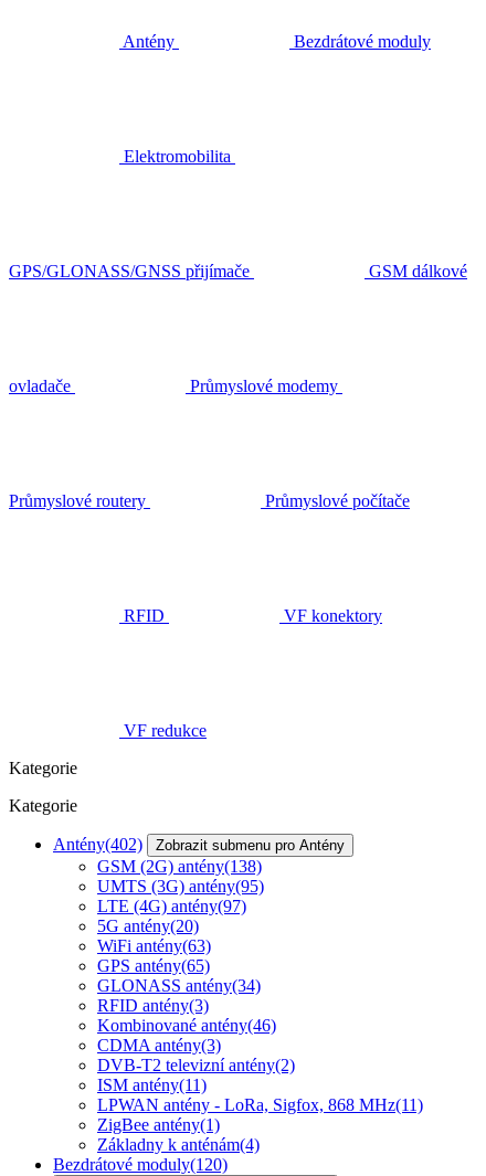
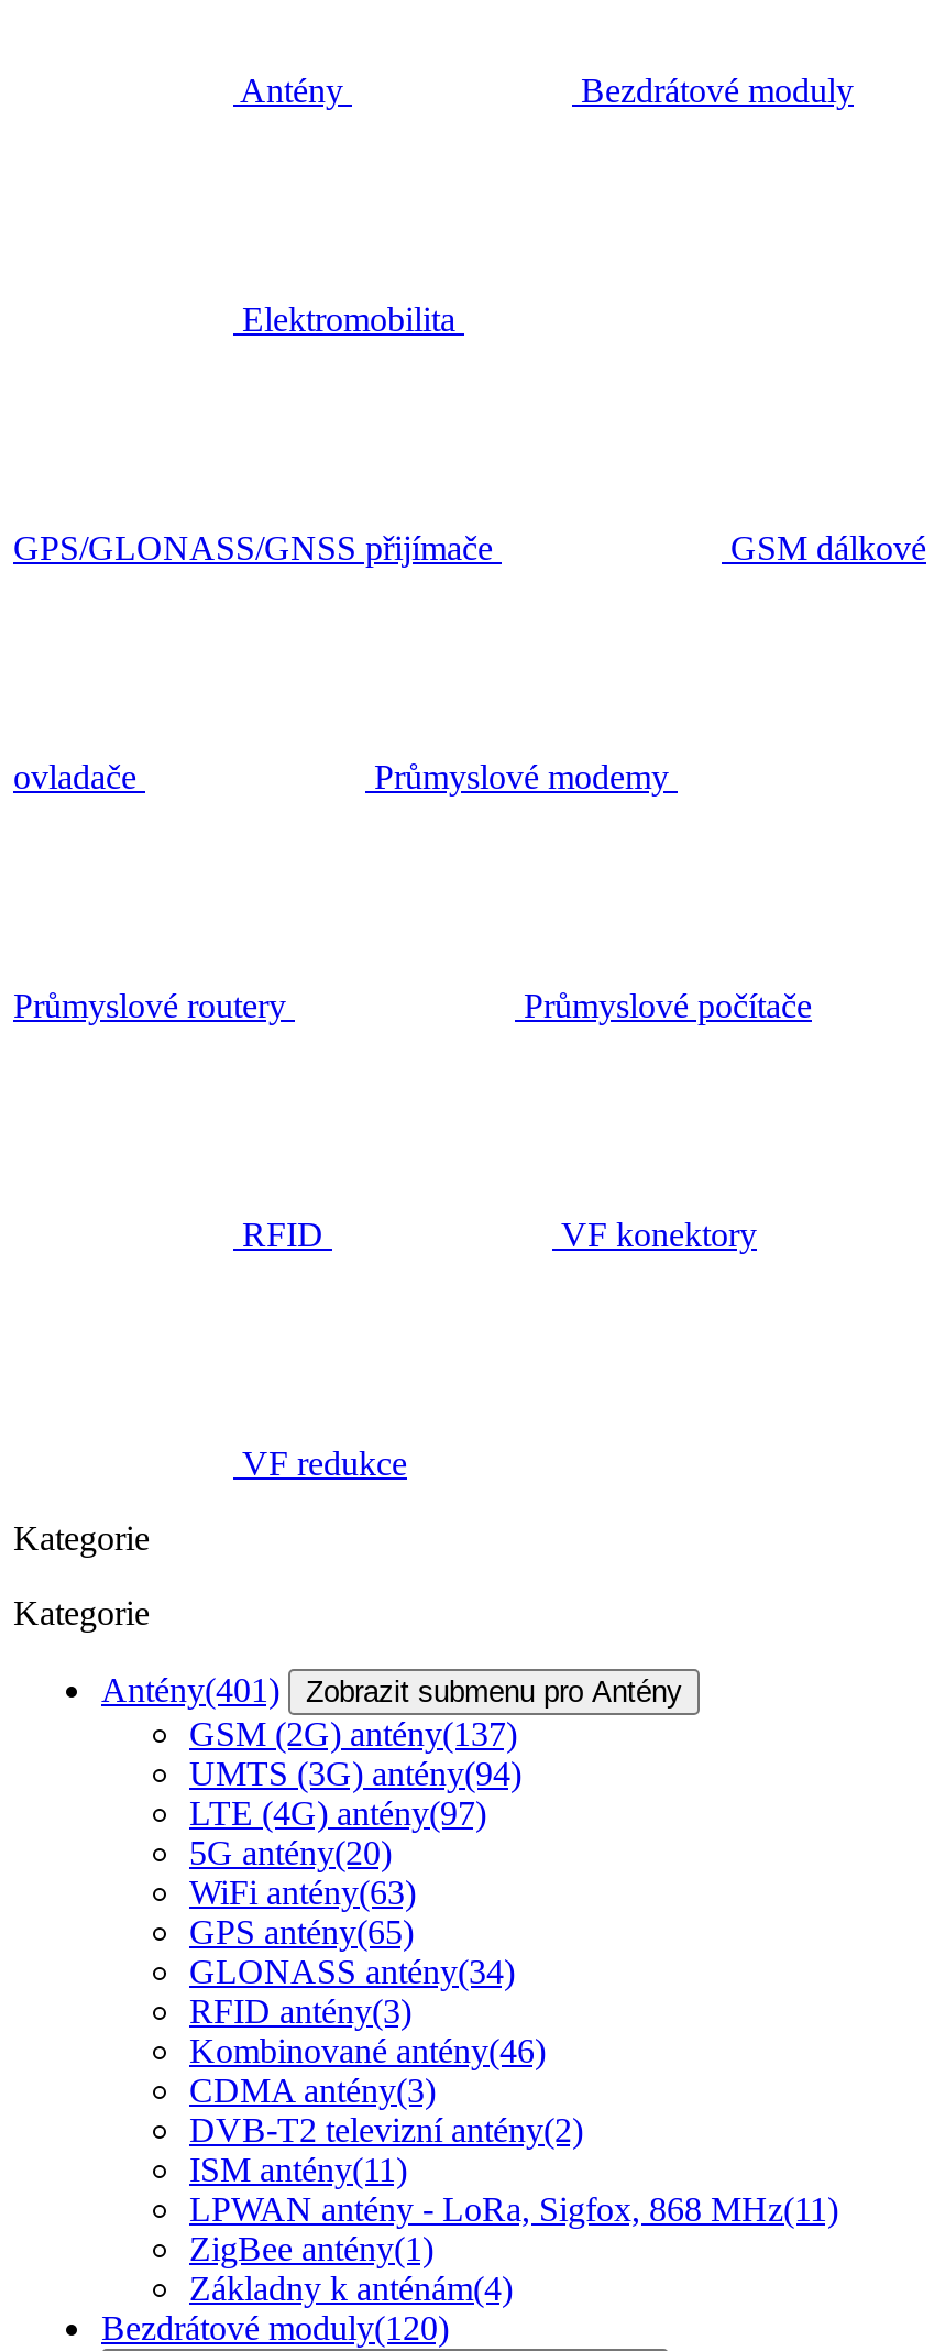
- Antény(402) Zobrazit submenu pro Antény
+ Antény(401) Zobrazit submenu pro Antény

- GSM (2G) antény(138)
+ GSM (2G) antény(137)

- UMTS (3G) antény(95)
+ UMTS (3G) antény(94)
